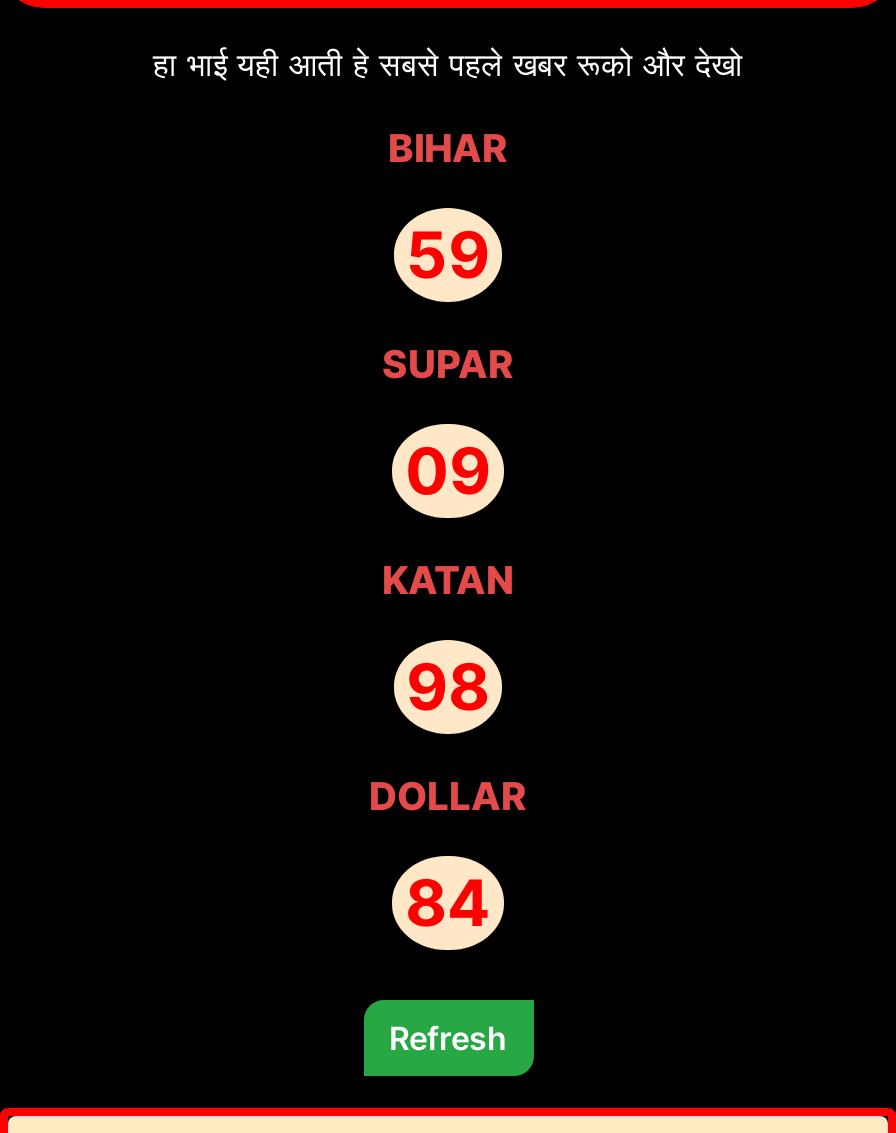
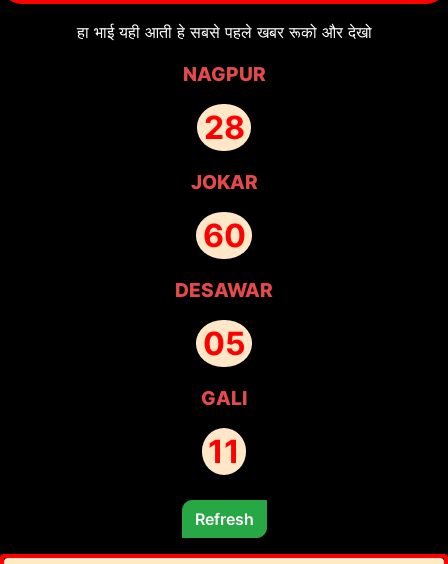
- BIHAR
+ NAGPUR

- 59
+ 28

- SUPAR
+ JOKAR

- 09
+ 60

- KATAN
+ DESAWAR

- 98
+ 05

- DOLLAR
+ GALI

- 84
+ 11
